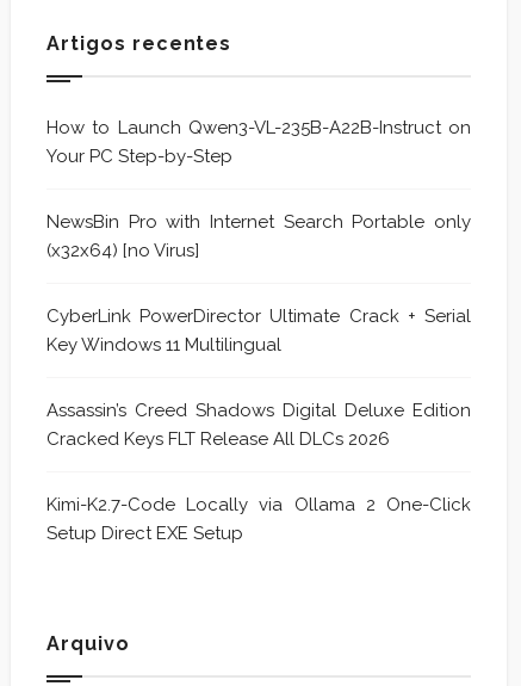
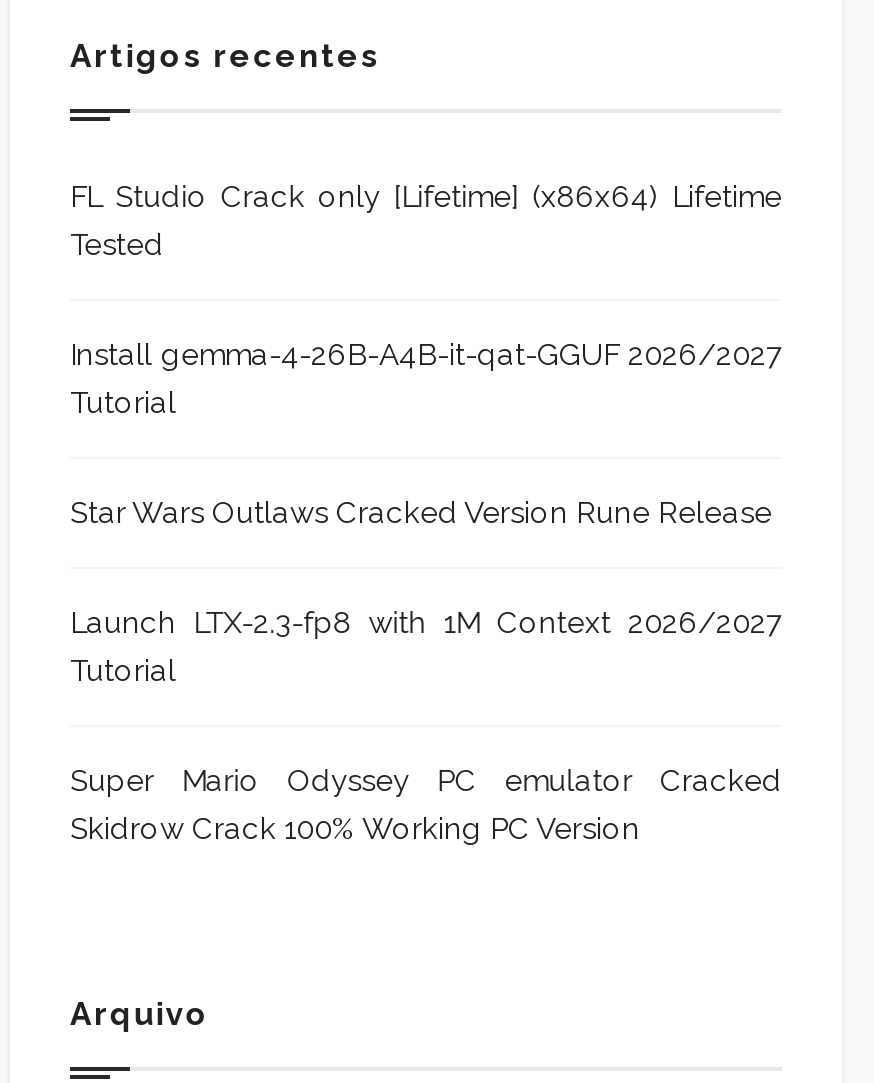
- How to Launch Qwen3-VL-235B-A22B-Instruct on
- Your PC Step-by-Step
+ FL Studio Crack only [Lifetime] (x86x64) Lifetime
+ Tested

- NewsBin Pro with Internet Search Portable only
- (x32x64) [no Virus]
+ Install gemma-4-26B-A4B-it-qat-GGUF 2026/2027
+ Tutorial

- CyberLink PowerDirector Ultimate Crack + Serial
- Key Windows 11 Multilingual
+ Star Wars Outlaws Cracked Version Rune Release

- Assassin’s Creed Shadows Digital Deluxe Edition
- Cracked Keys FLT Release All DLCs 2026
+ Launch LTX-2.3-fp8 with 1M Context 2026/2027
+ Tutorial

- Kimi-K2.7-Code Locally via Ollama 2 One-Click
- Setup Direct EXE Setup
+ Super Mario Odyssey PC emulator Cracked
+ Skidrow Crack 100% Working PC Version
